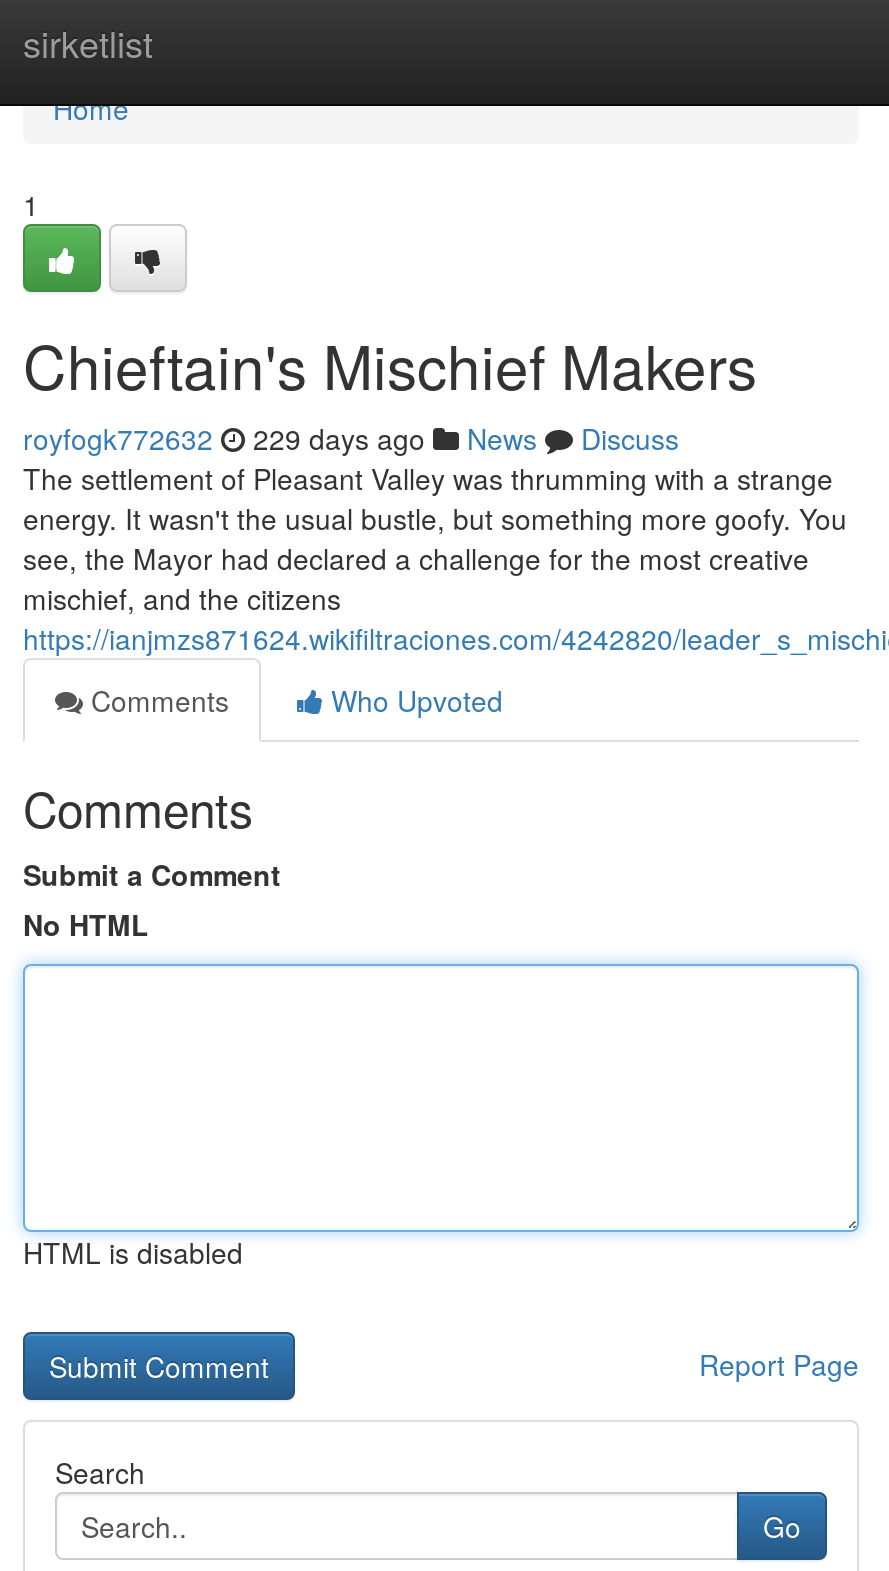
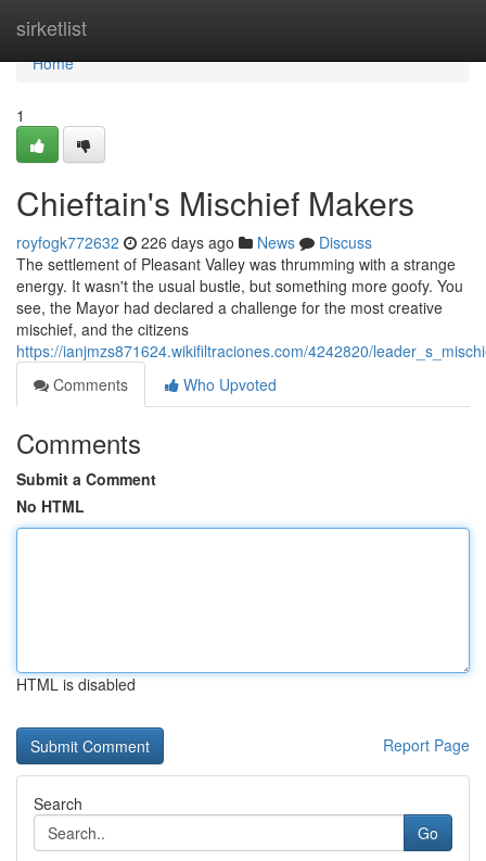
- royfogk772632 229 days ago News Discuss
+ royfogk772632 226 days ago News Discuss
